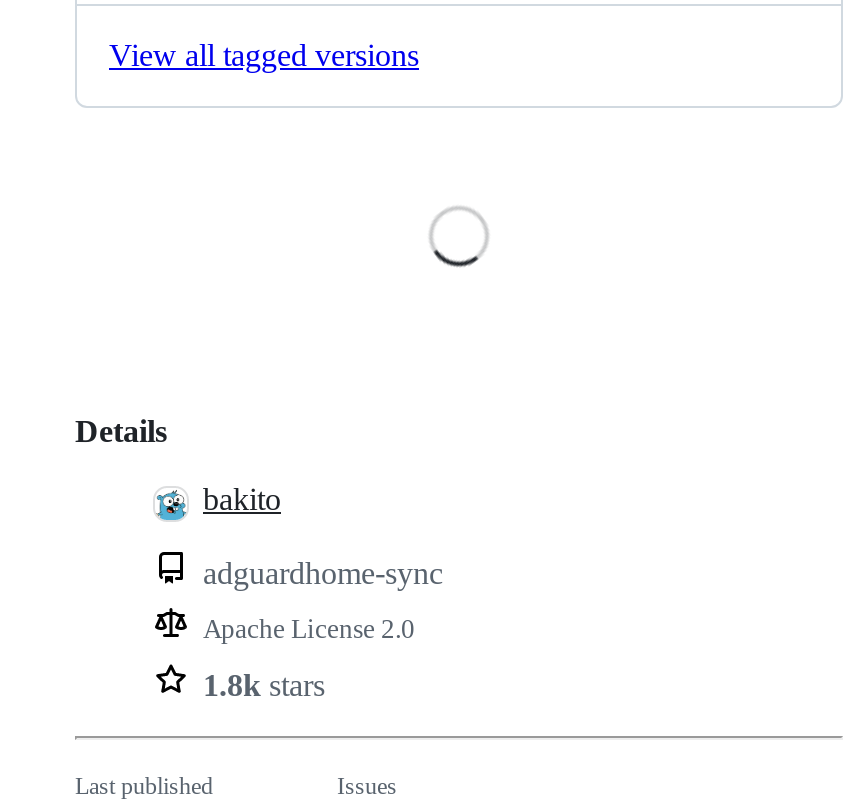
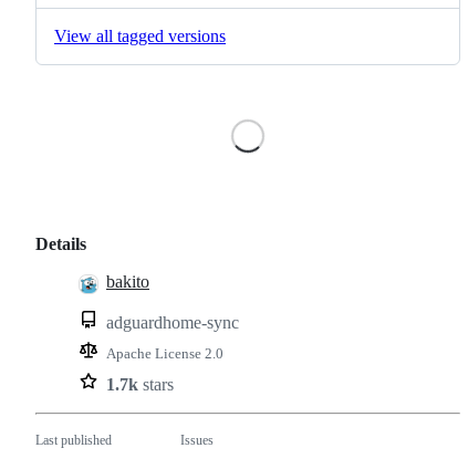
- 1.8k stars
+ 1.7k stars
